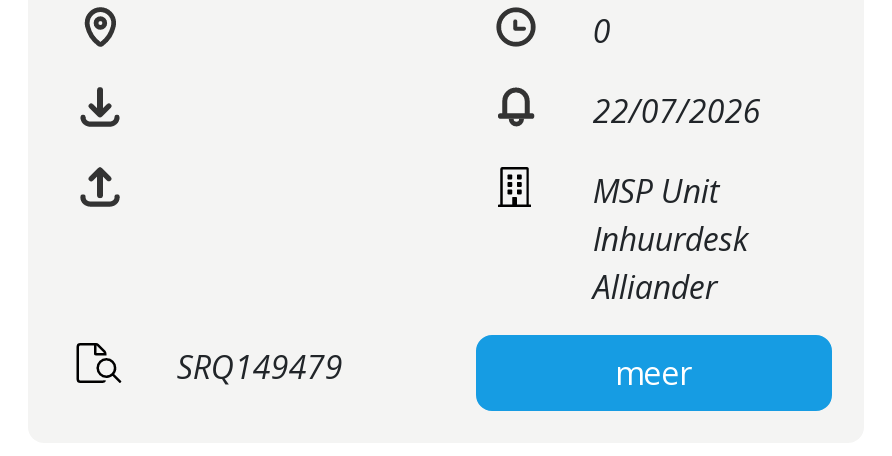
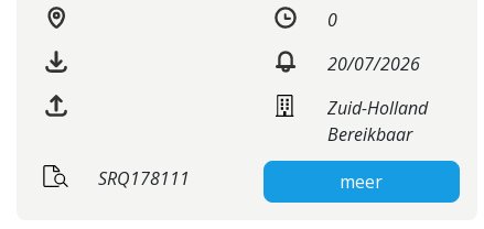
- 22/07/2026
+ 20/07/2026

- MSP Unit
- Inhuurdesk
- Alliander
+ Zuid-Holland
+ Bereikbaar

- SRQ149479
+ SRQ178111
